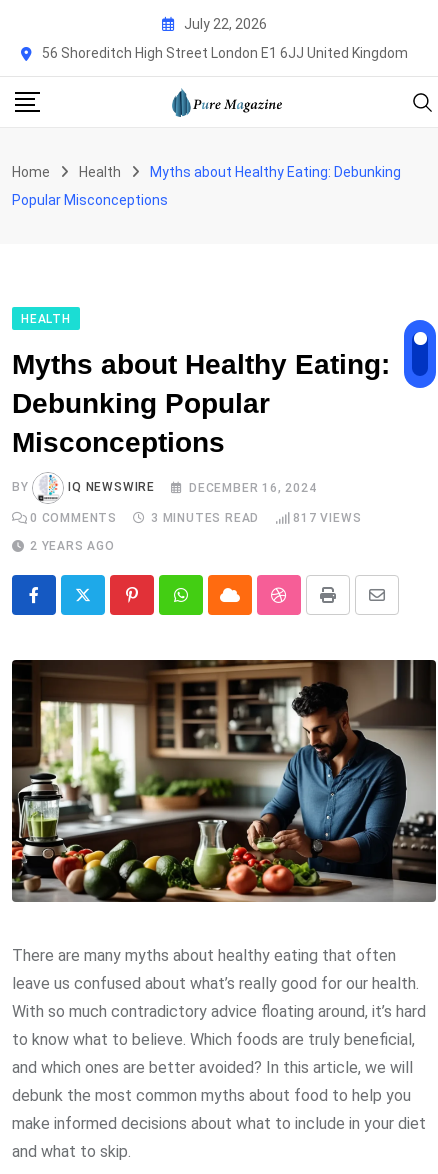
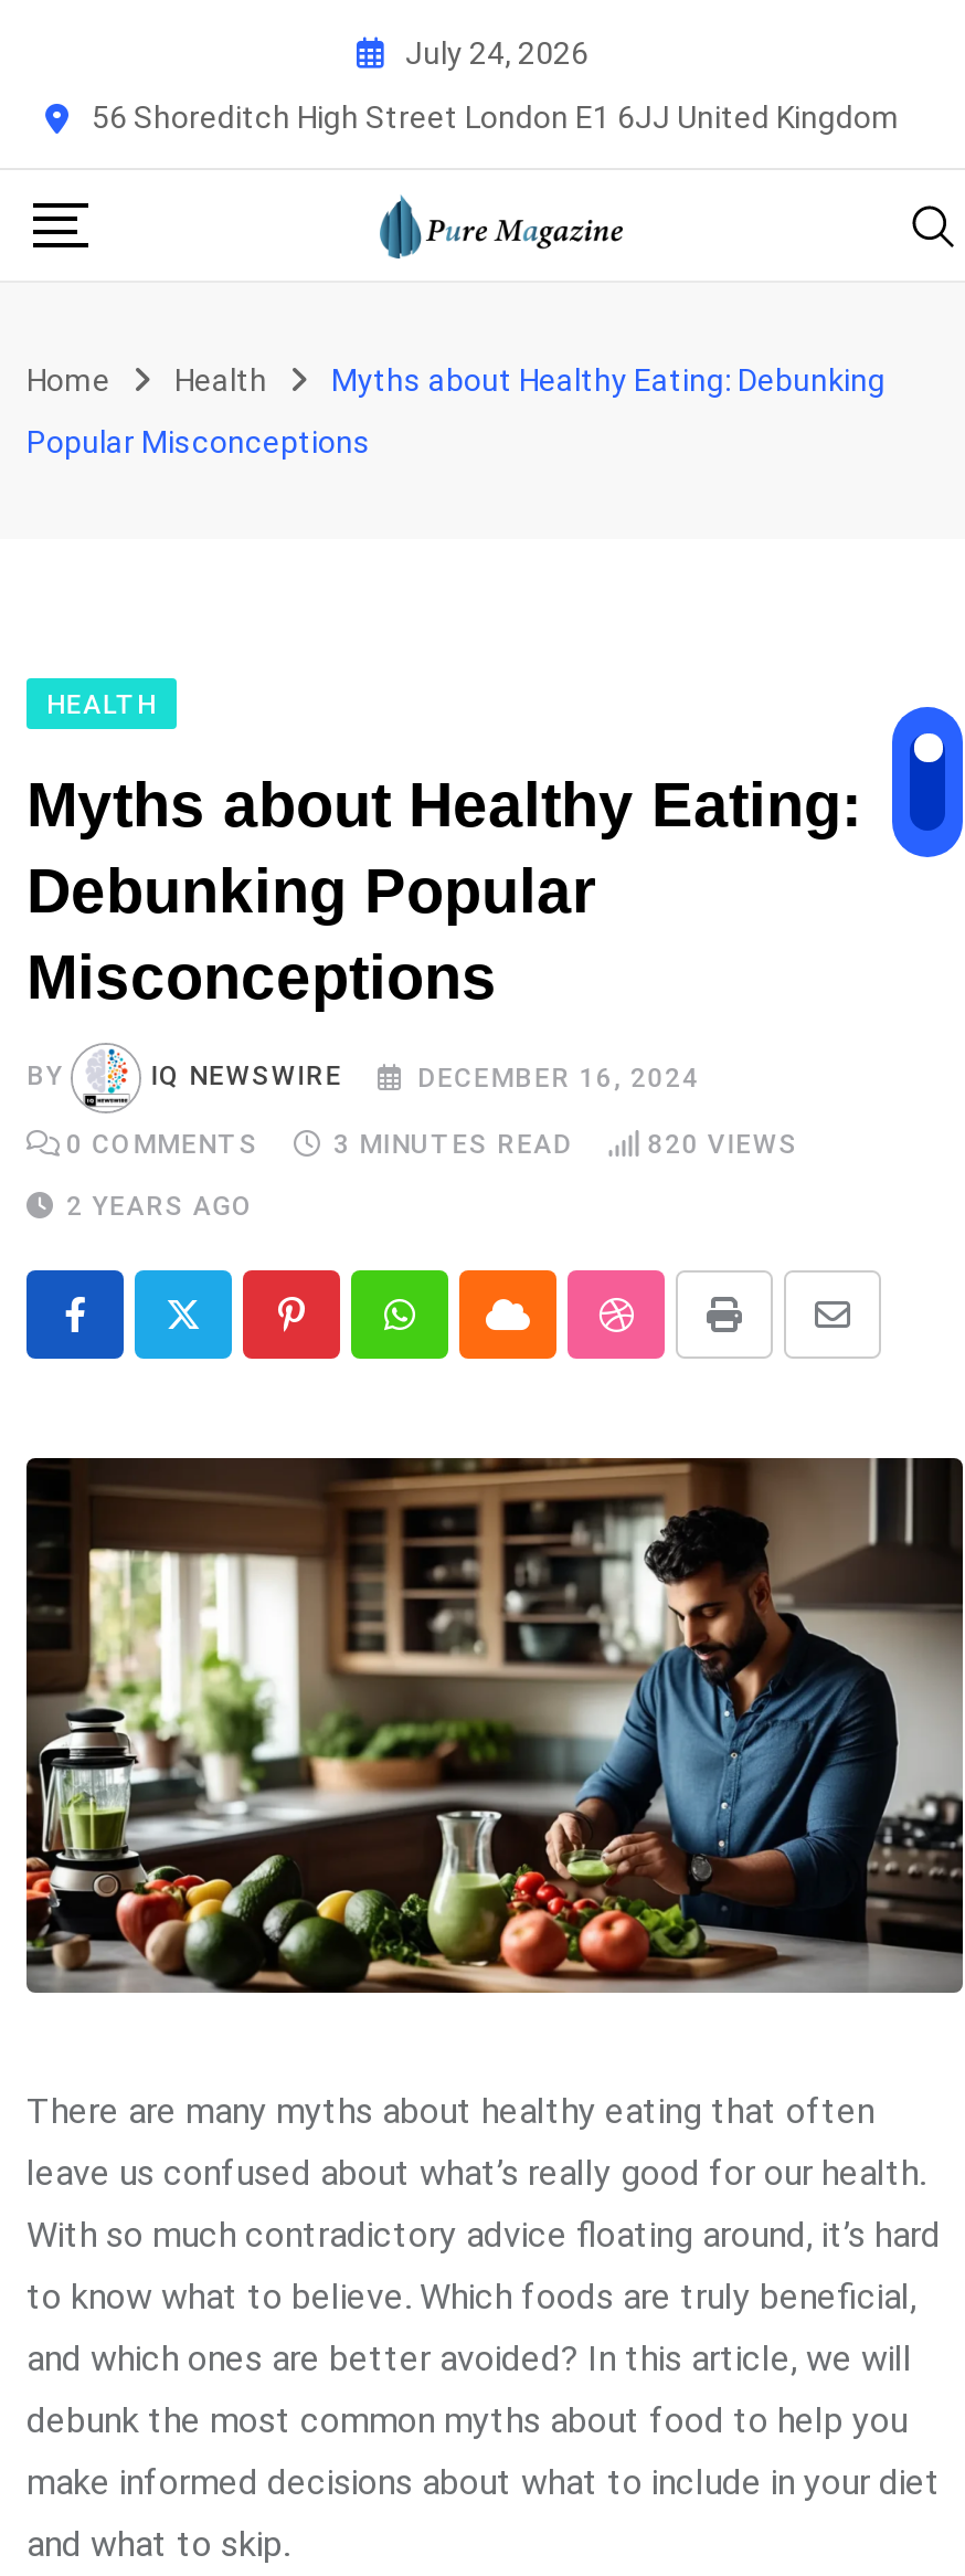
- July 22, 2026
+ July 24, 2026

- 817 VIEWS
+ 820 VIEWS
